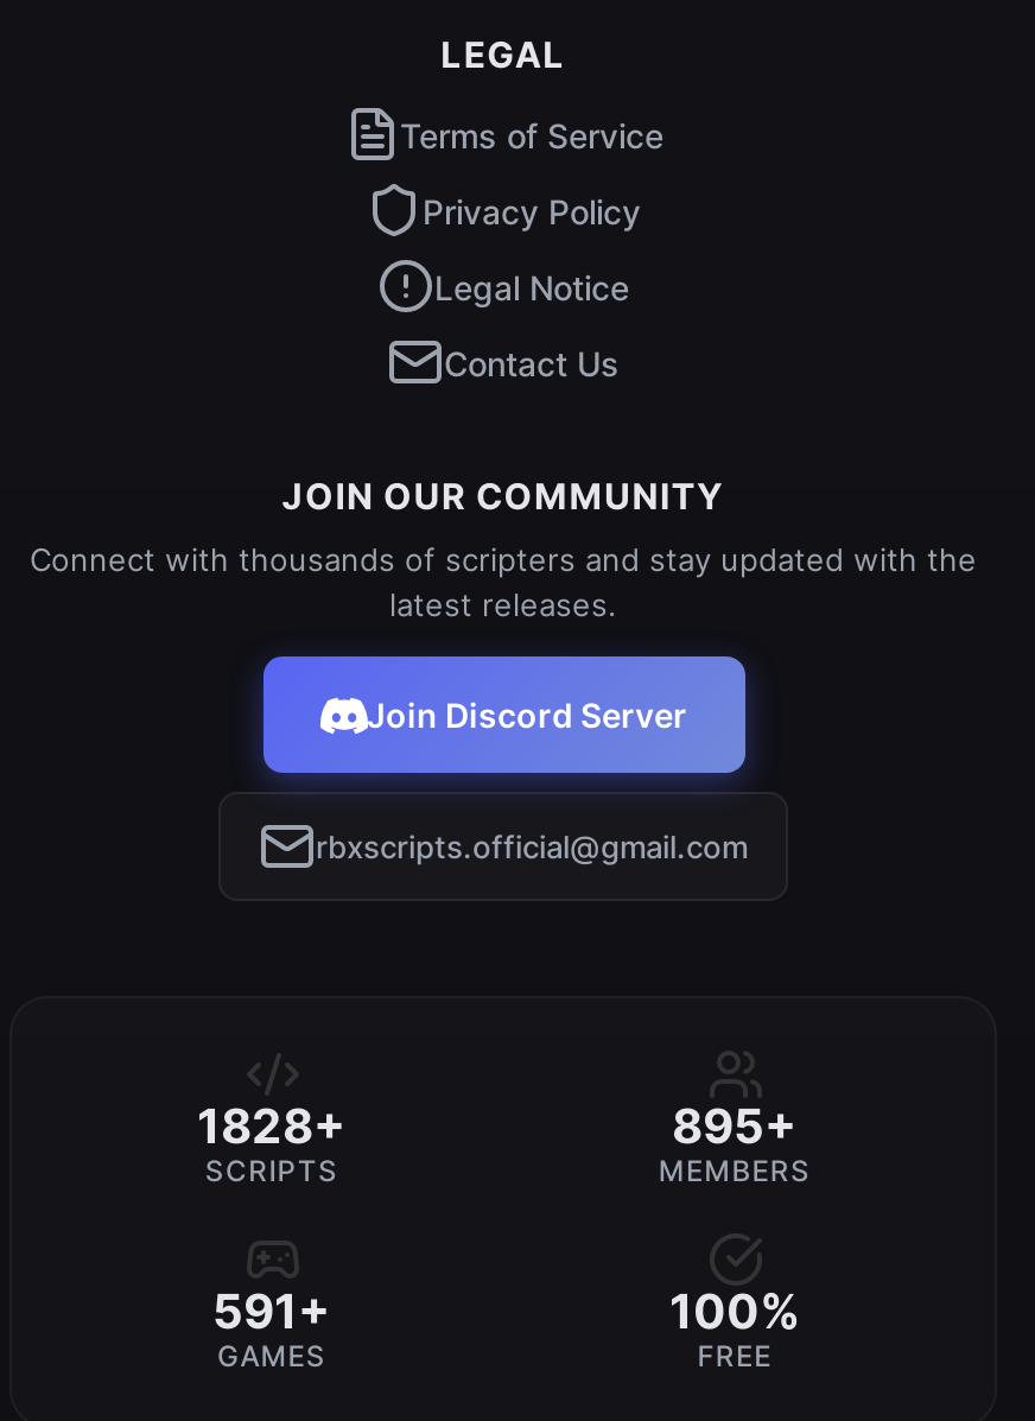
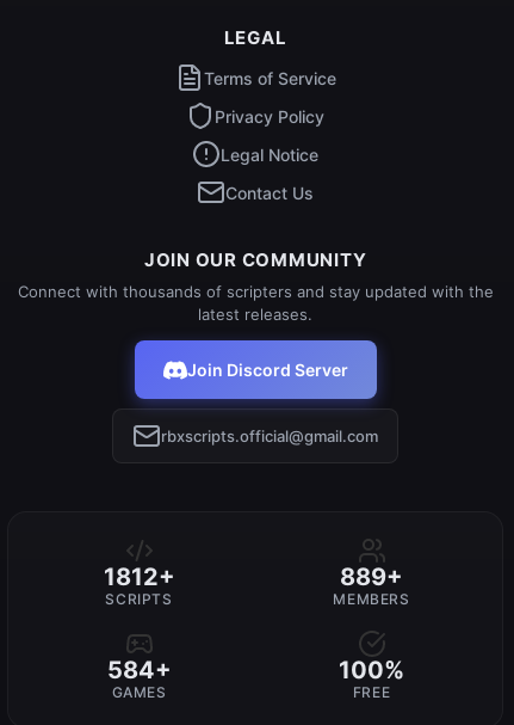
- 1828+
+ 1812+

- 895+
+ 889+

- 591+
+ 584+
